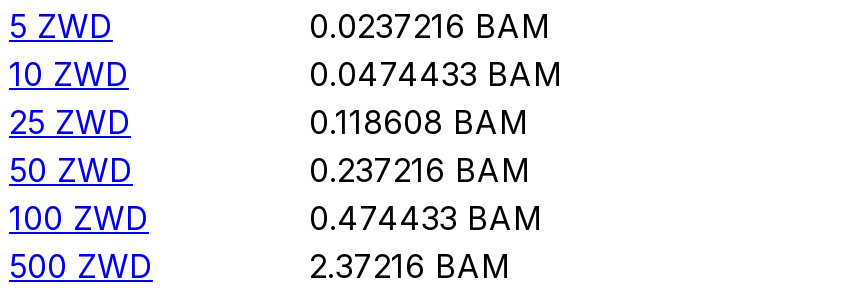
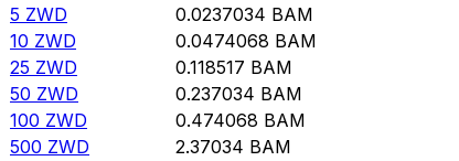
- 0.0237216 BAM
+ 0.0237034 BAM

- 0.0474433 BAM
+ 0.0474068 BAM

- 0.118608 BAM
+ 0.118517 BAM

- 0.237216 BAM
+ 0.237034 BAM

- 0.474433 BAM
+ 0.474068 BAM

- 2.37216 BAM
+ 2.37034 BAM
